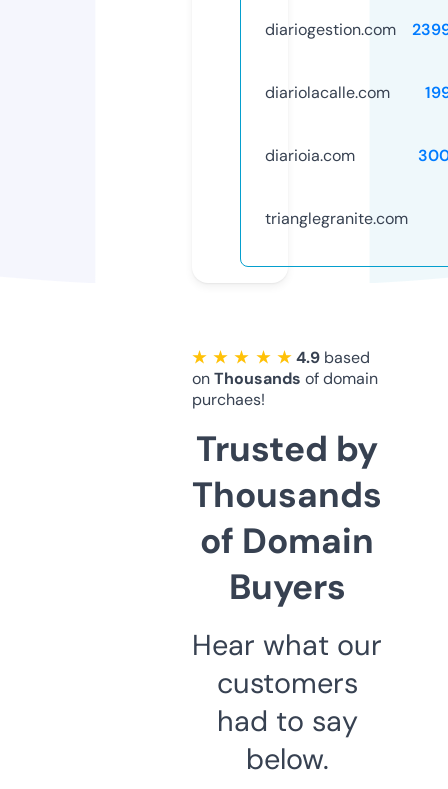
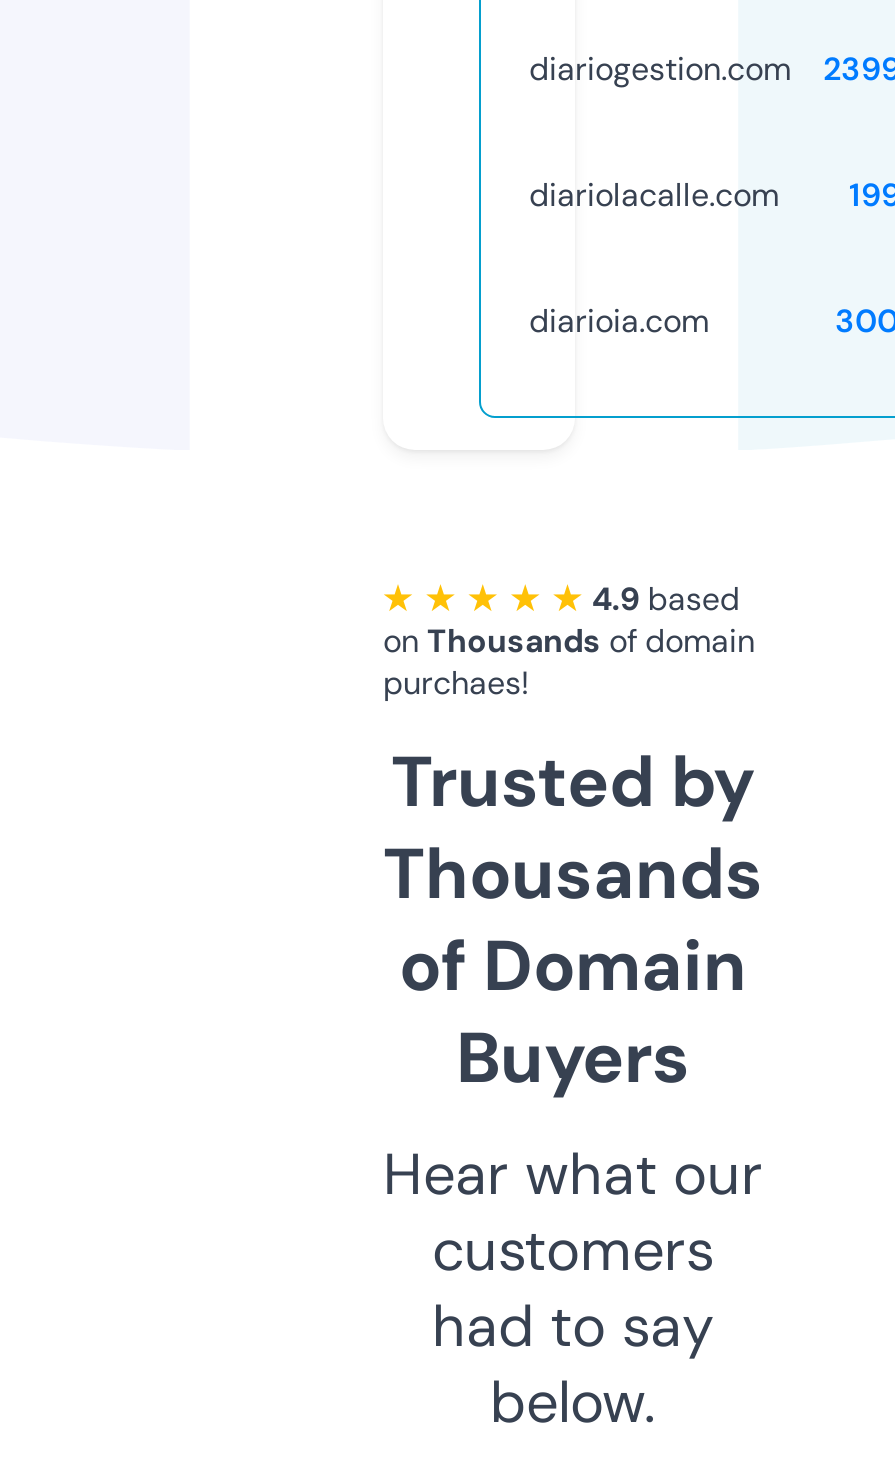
- trianglegranite.com
